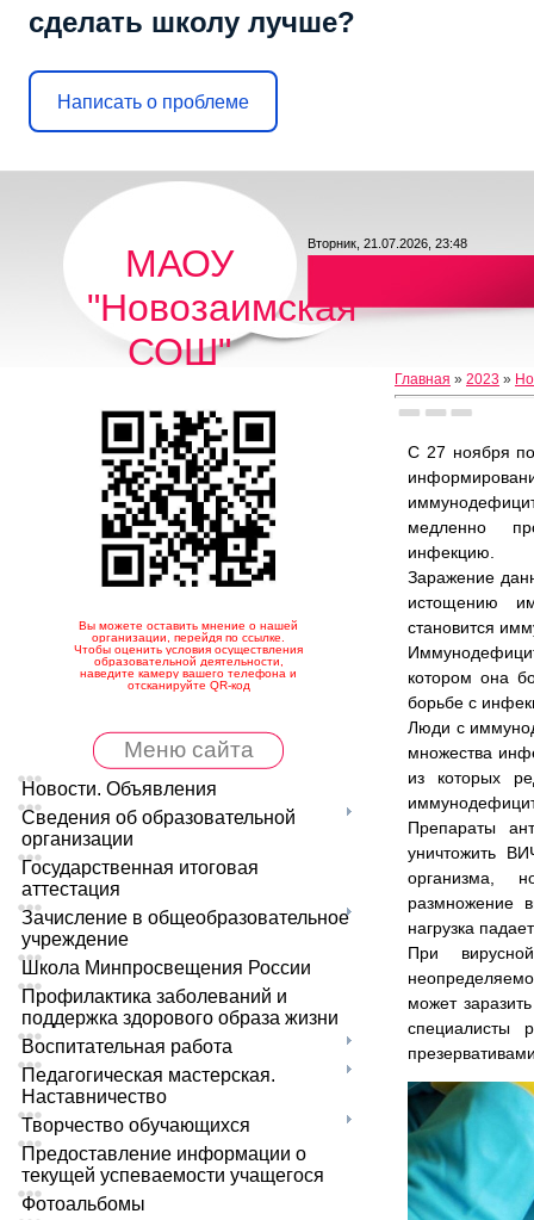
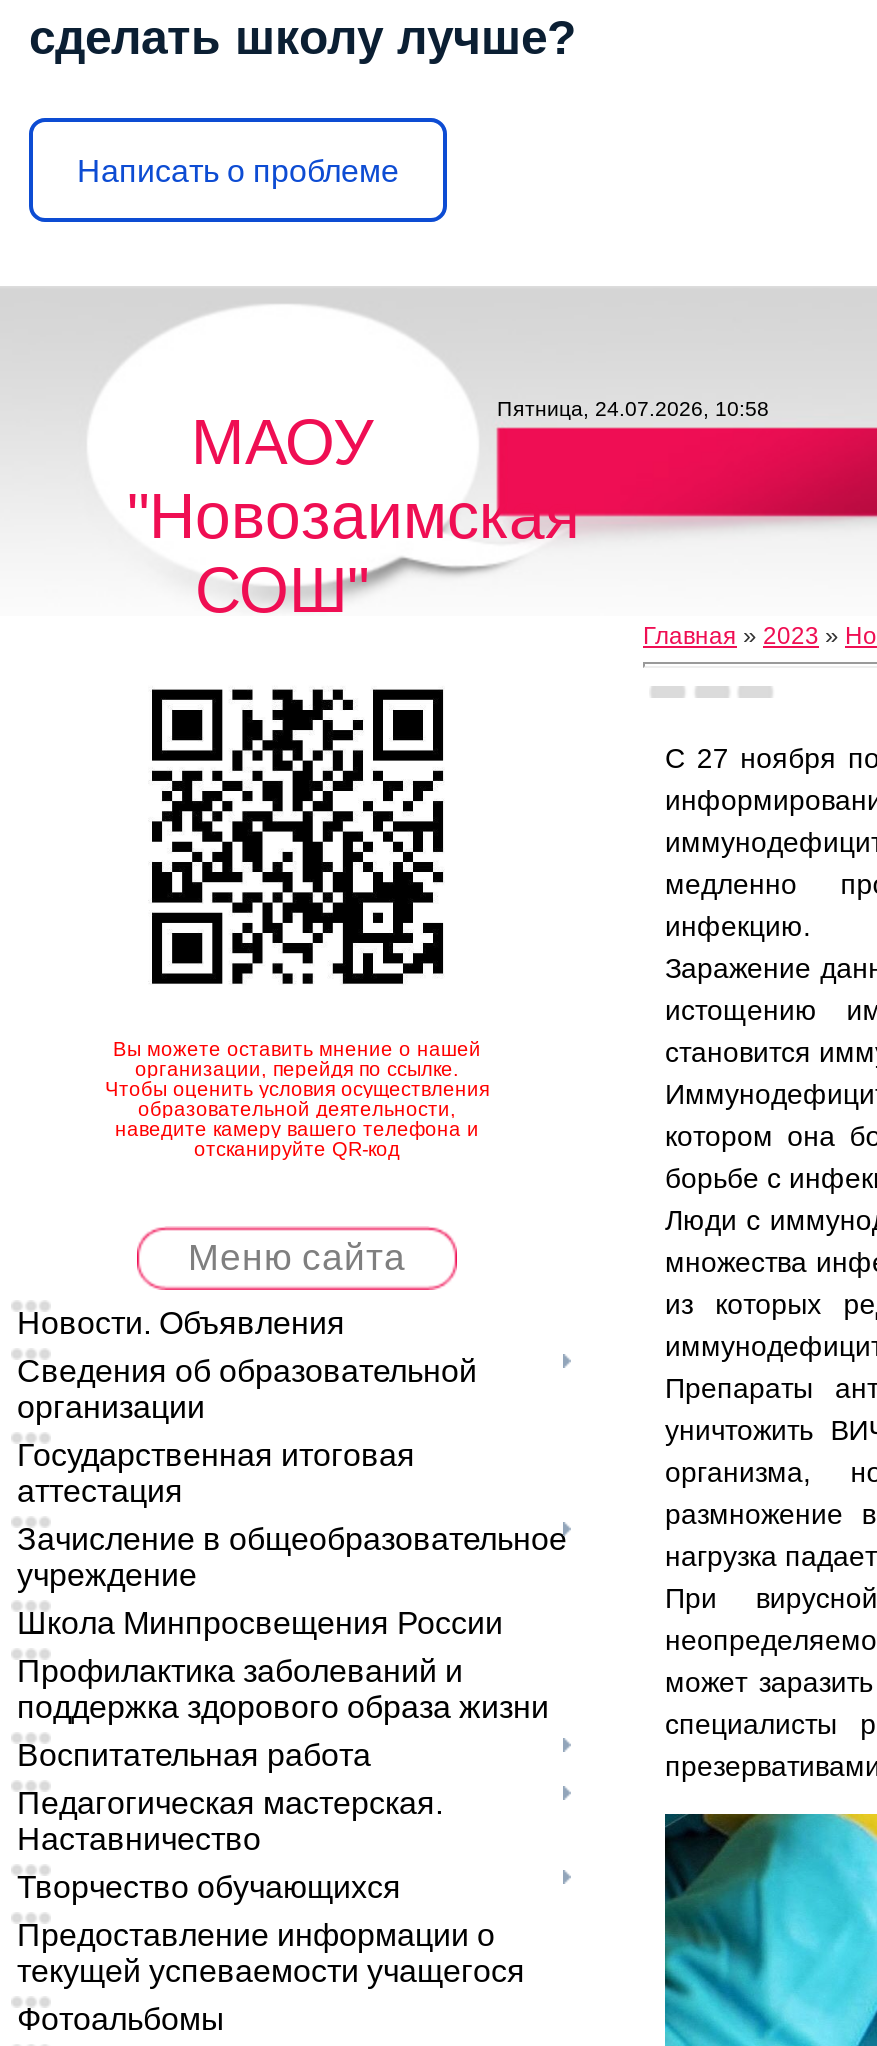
- Вторник, 21.07.2026, 23:48
+ Пятница, 24.07.2026, 10:58
